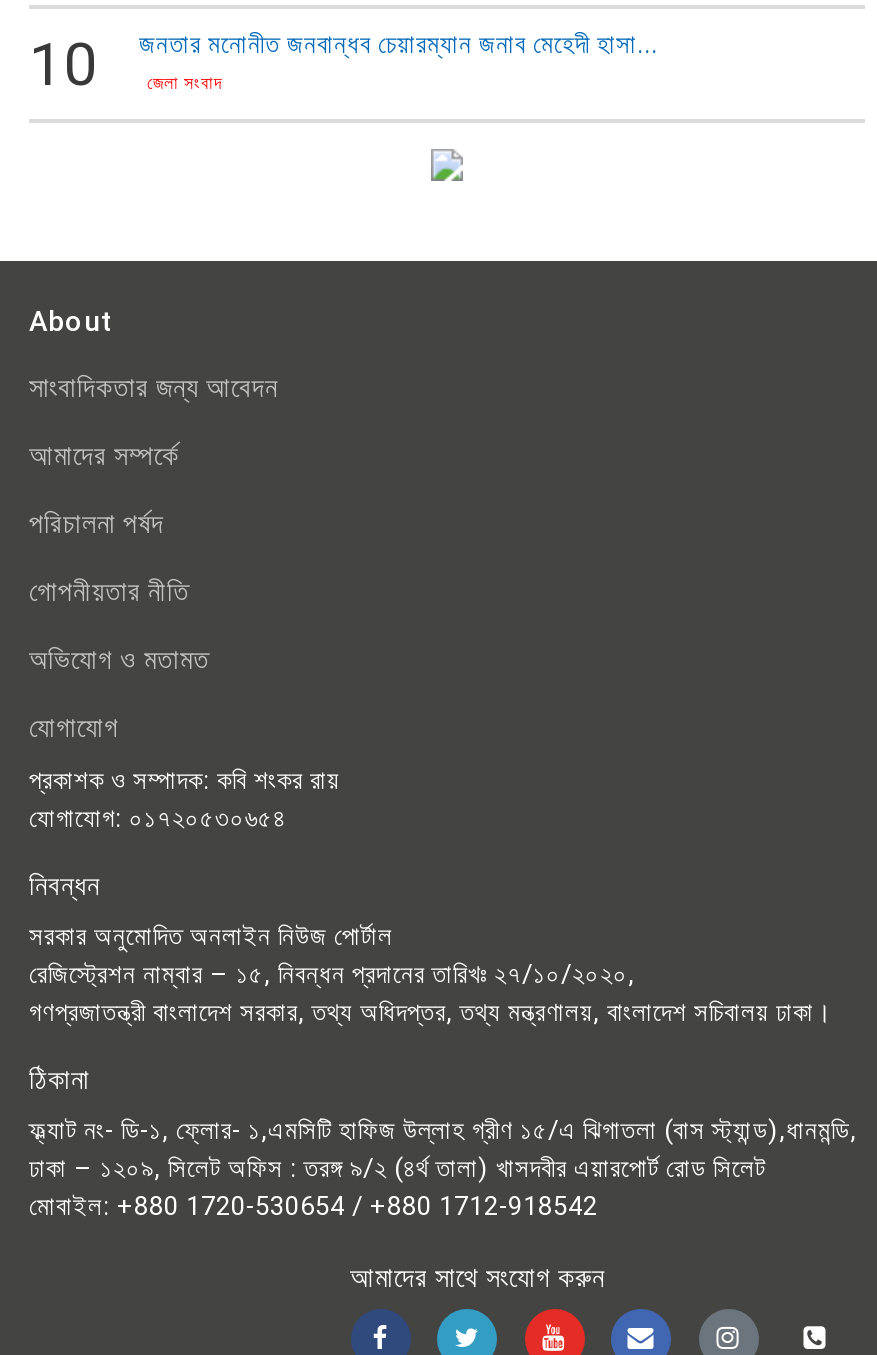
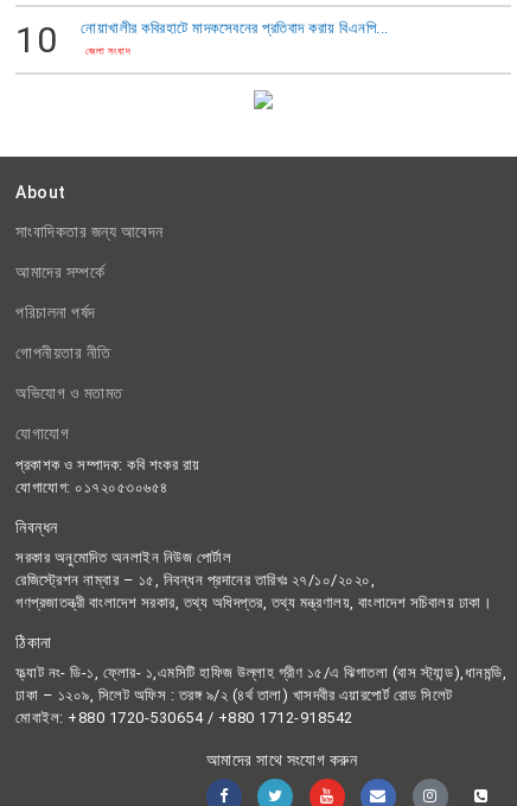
- জনতার মনোনীত জনবান্ধব চেয়ারম্যান জনাব মেহেদী হাসা...
+ নোয়াখালীর কবিরহাটে মাদকসেবনের প্রতিবাদ করায় বিএনপি...
